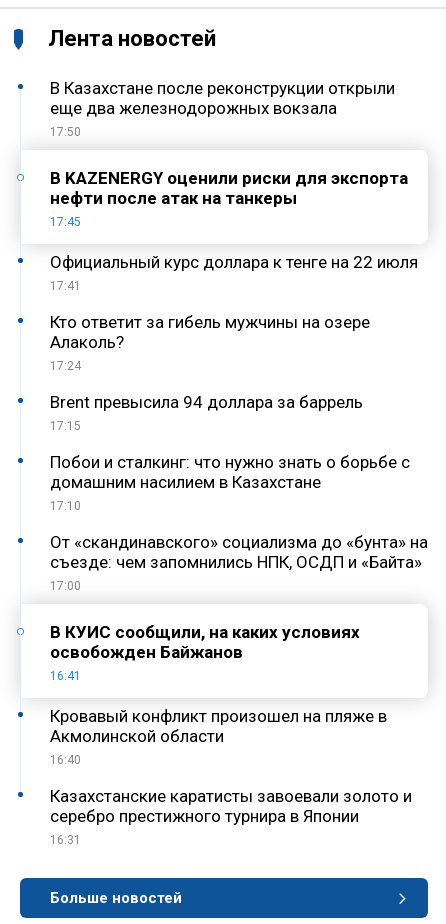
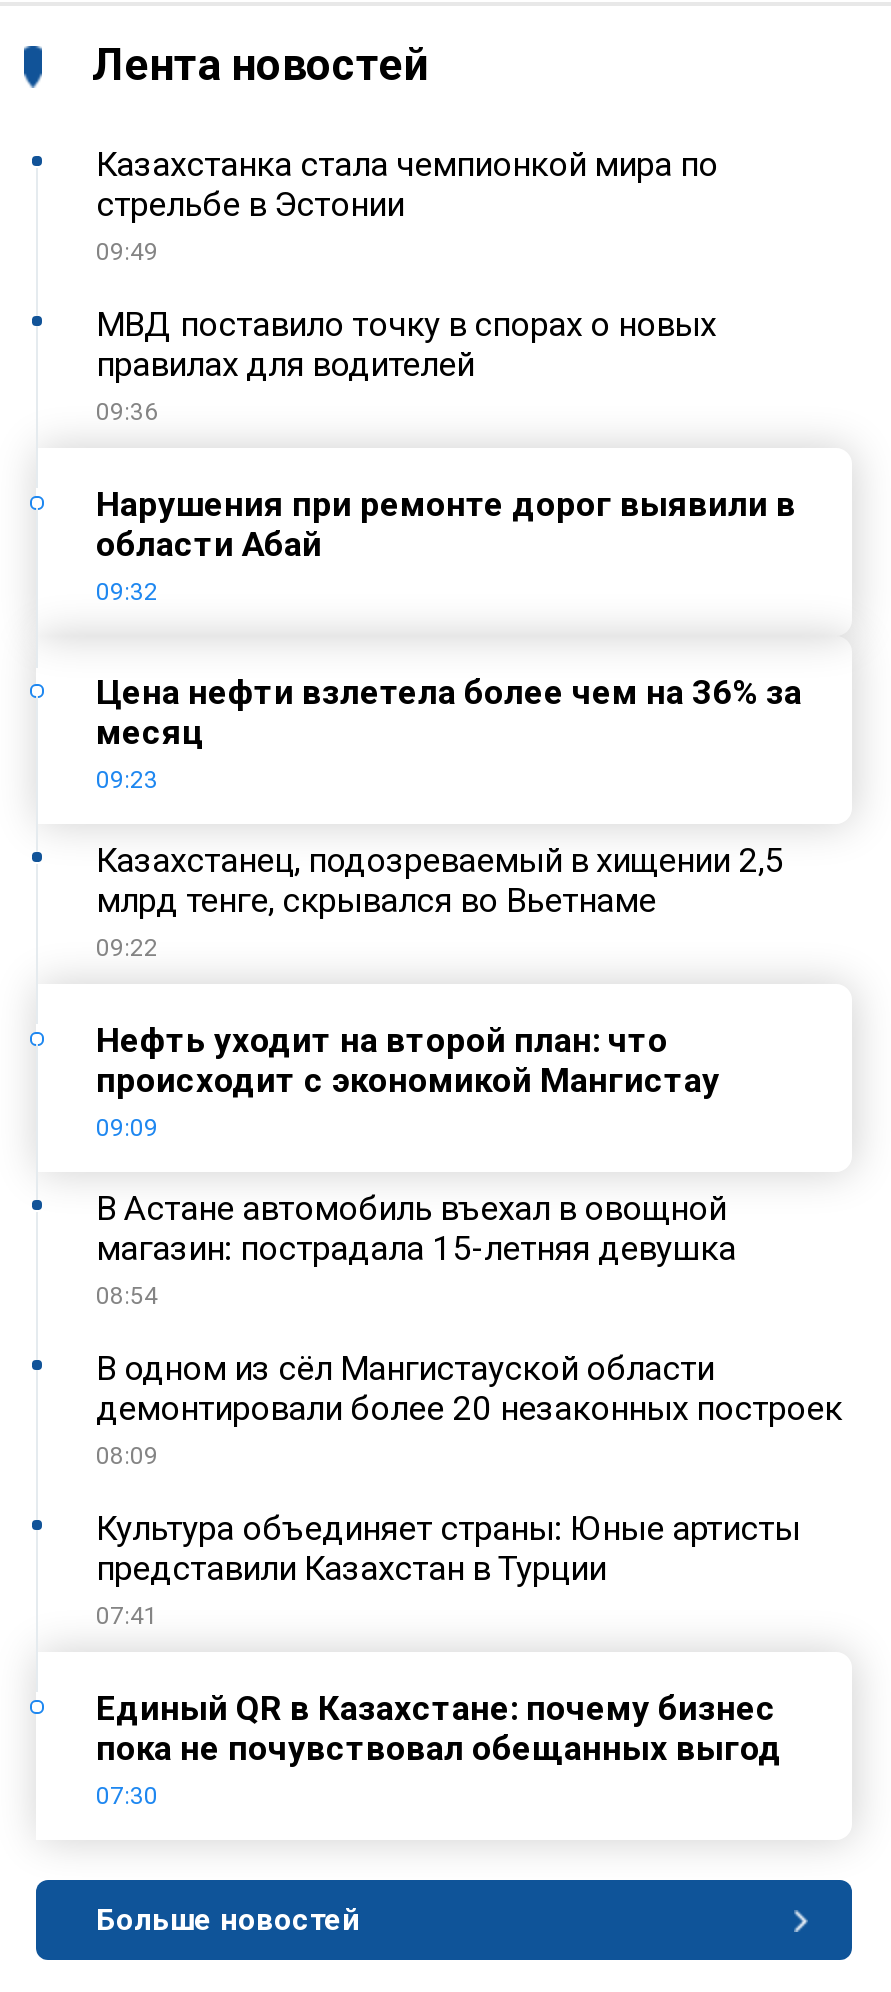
- В Казахстане после реконструкции открыли
- еще два железнодорожных вокзала
- 17:50
+ Казахстанка стала чемпионкой мира по
+ стрельбе в Эстонии
+ 09:49

- В KAZENERGY оценили риски для экспорта
- нефти после атак на танкеры
- 17:45
+ МВД поставило точку в спорах о новых
+ правилах для водителей
+ 09:36

- Официальный курс доллара к тенге на 22 июля
- 17:41
+ Нарушения при ремонте дорог выявили в
+ области Абай
+ 09:32

- Кто ответит за гибель мужчины на озере
- Алаколь?
- 17:24
+ Цена нефти взлетела более чем на 36% за
+ месяц
+ 09:23

- Brent превысила 94 доллара за баррель
- 17:15
+ Казахстанец, подозреваемый в хищении 2,5
+ млрд тенге, скрывался во Вьетнаме
+ 09:22

- Побои и сталкинг: что нужно знать о борьбе с
- домашним насилием в Казахстане
- 17:10
+ Нефть уходит на второй план: что
+ происходит с экономикой Мангистау
+ 09:09

- От «скандинавского» социализма до «бунта» на
- съезде: чем запомнились НПК, ОСДП и «Байтақ»
- 17:00
+ В Астане автомобиль въехал в овощной
+ магазин: пострадала 15-летняя девушка
+ 08:54

- В КУИС сообщили, на каких условиях
- освобожден Байжанов
- 16:41
+ В одном из сёл Мангистауской области
+ демонтировали более 20 незаконных построек
+ 08:09

- Кровавый конфликт произошел на пляже в
- Акмолинской области
- 16:40
+ Культура объединяет страны: Юные артисты
+ представили Казахстан в Турции
+ 07:41

- Казахстанские каратисты завоевали золото и
- серебро престижного турнира в Японии
- 16:31
+ Единый QR в Казахстане: почему бизнес
+ пока не почувствовал обещанных выгод
+ 07:30
